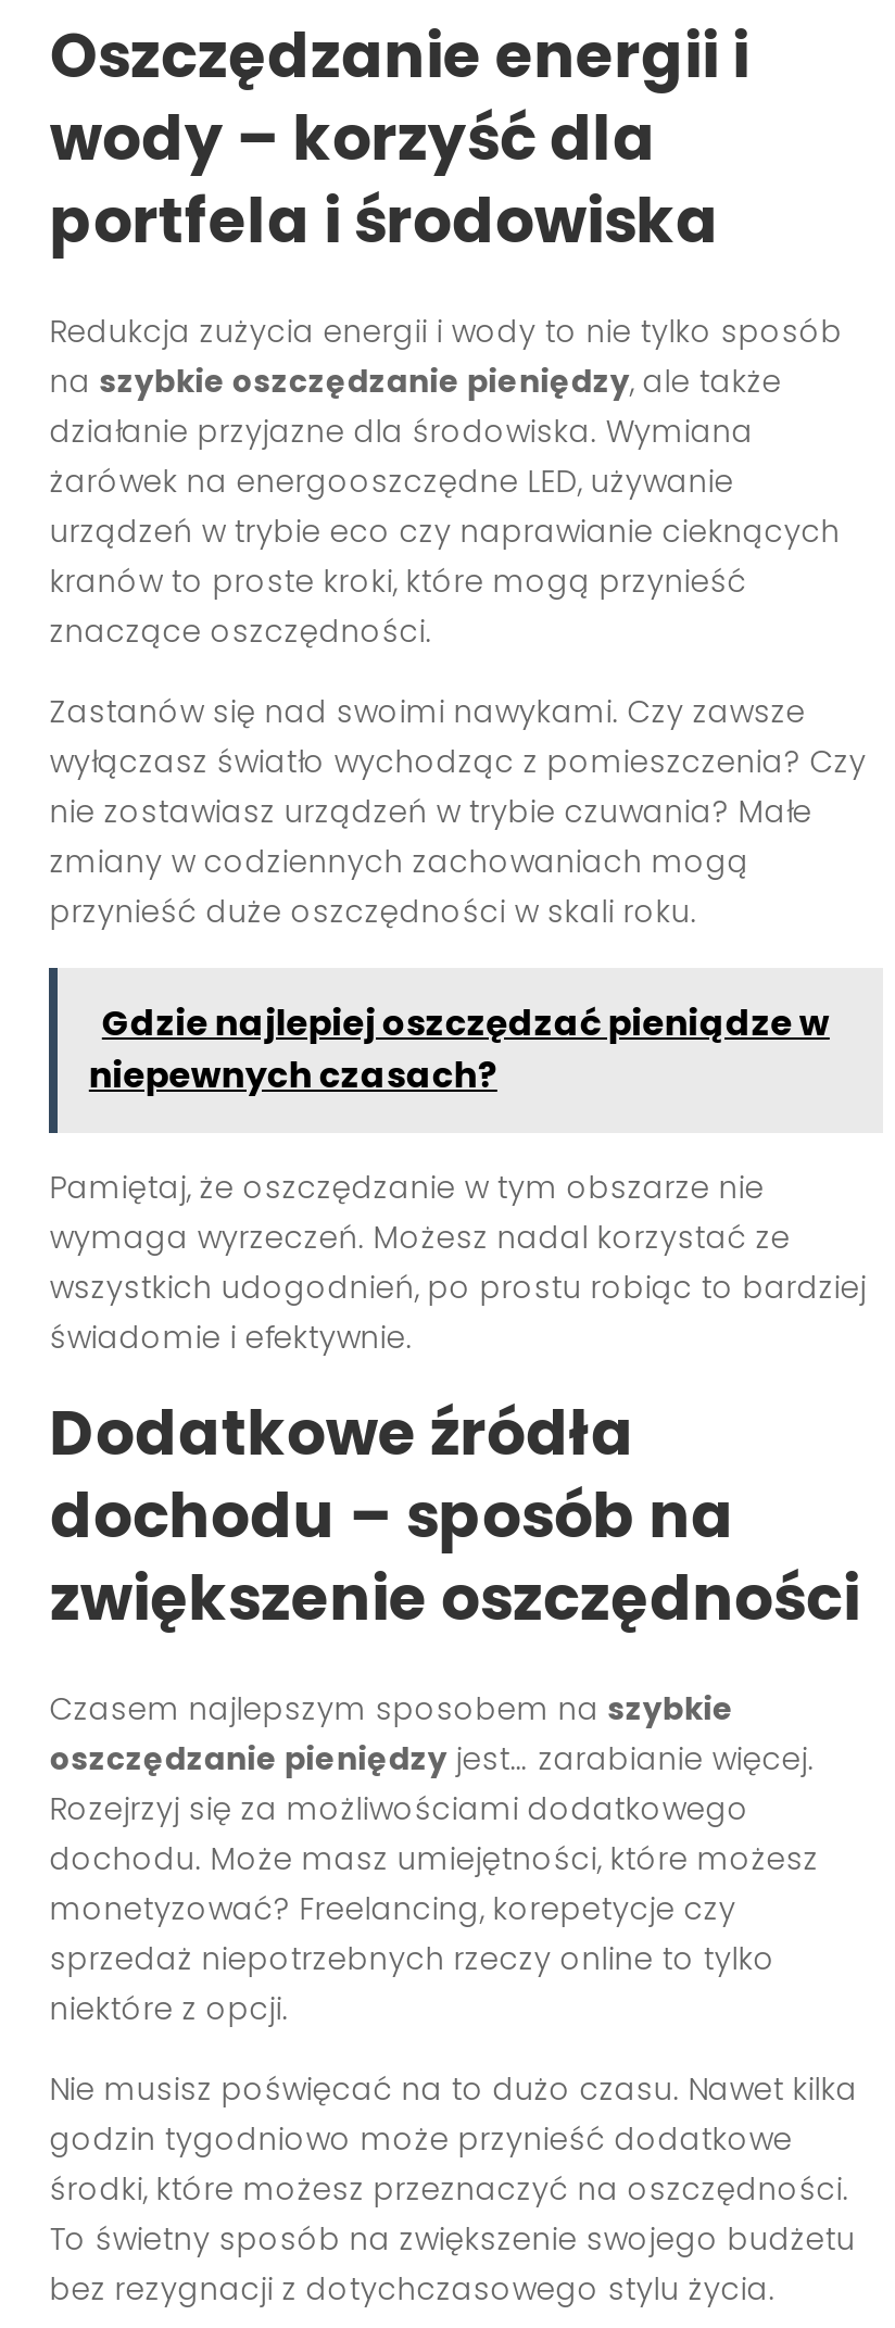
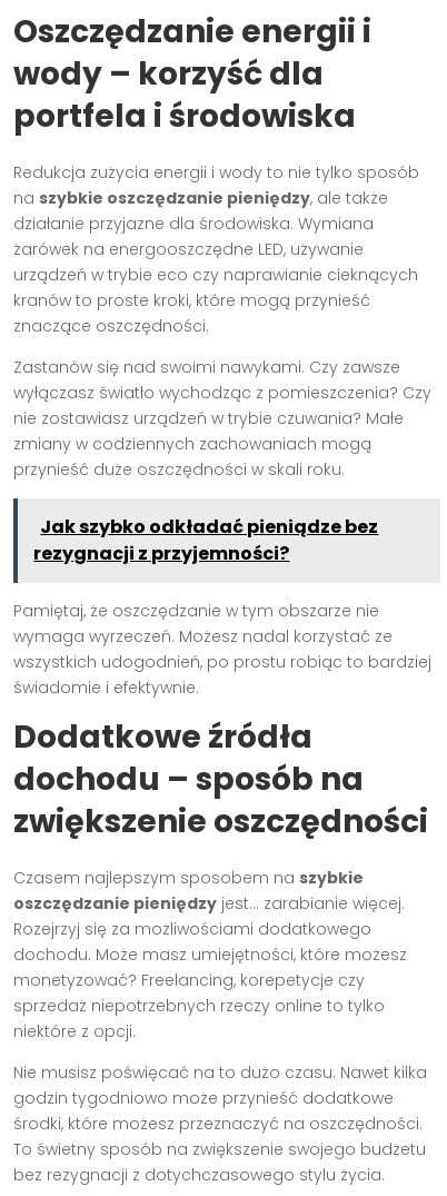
- Gdzie najlepiej oszczędzać pieniądze w
- niepewnych czasach?
+ Jak szybko odkładać pieniądze bez
+ rezygnacji z przyjemności?
